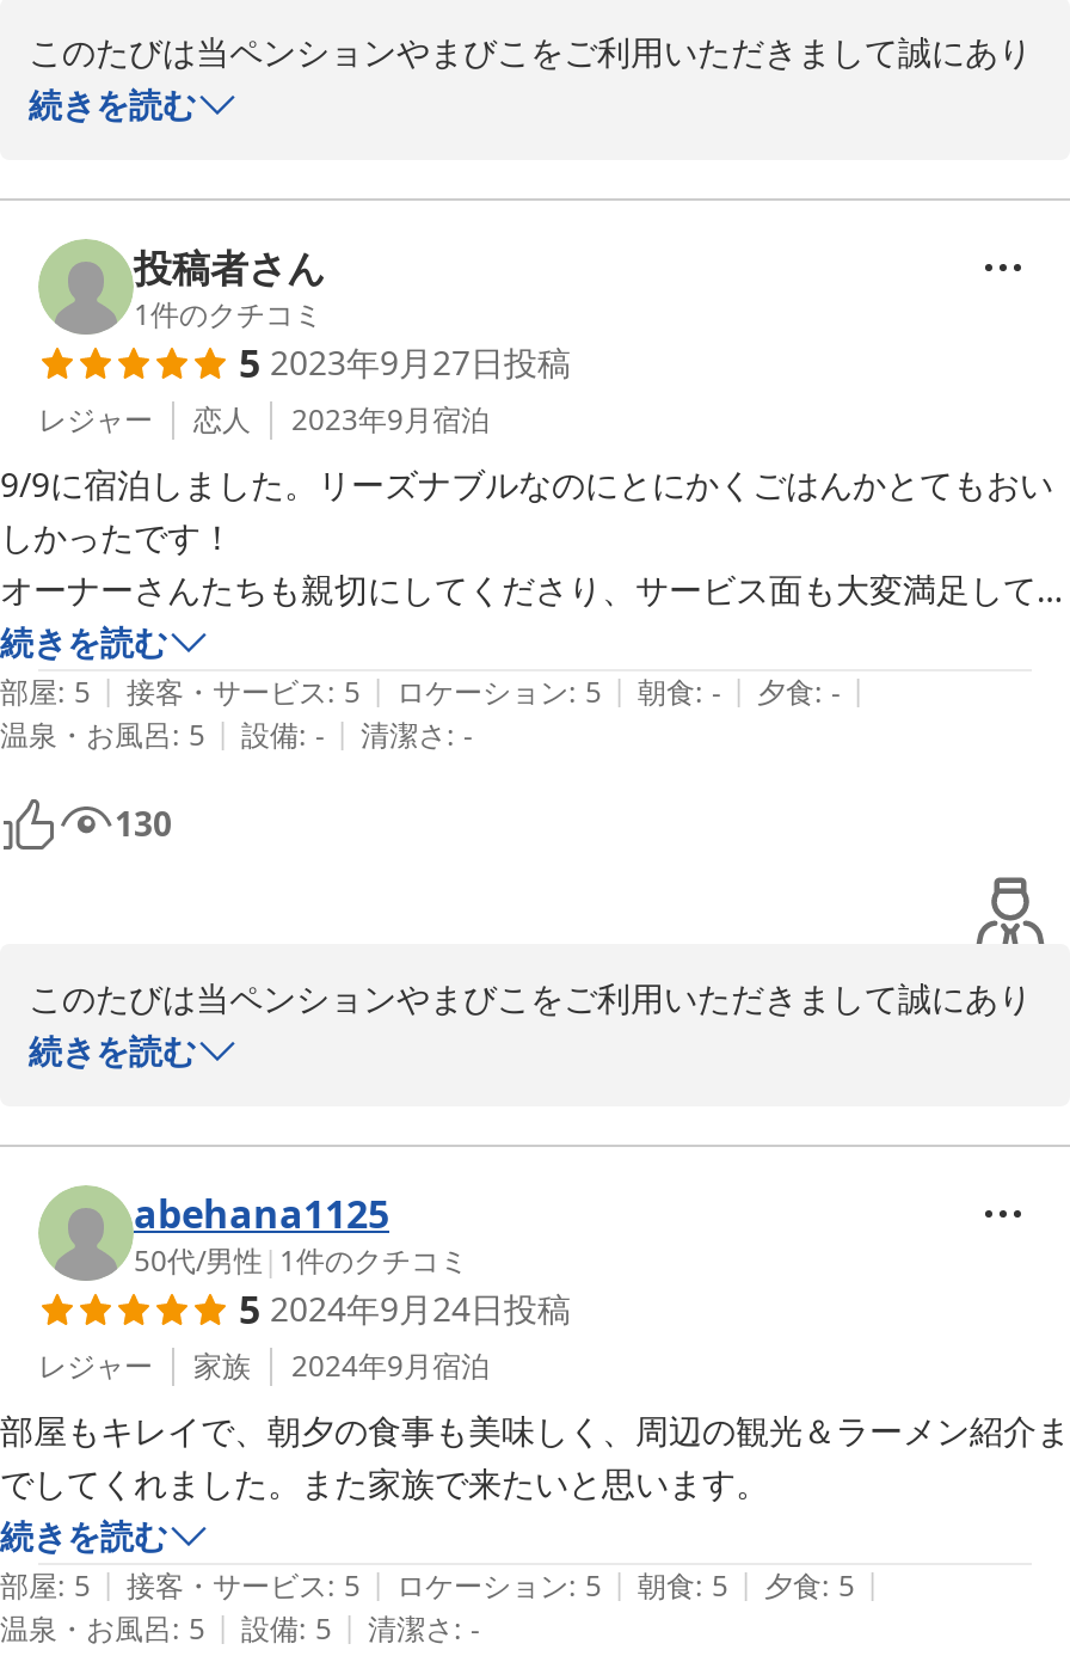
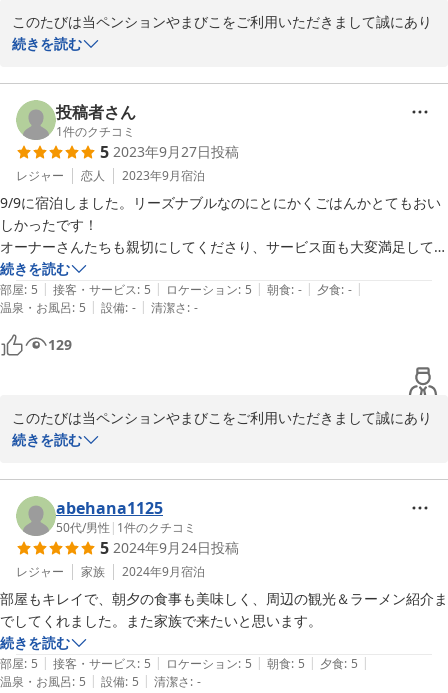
- 130
+ 129
